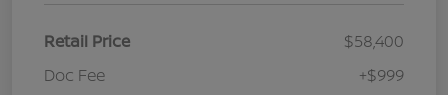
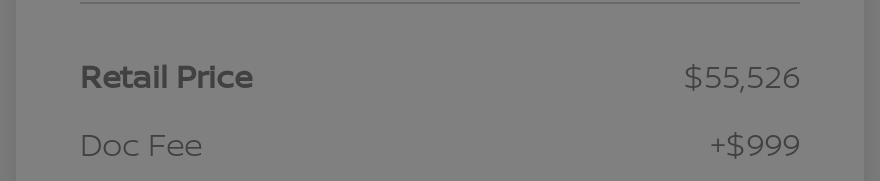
- $58,400
+ $55,526
